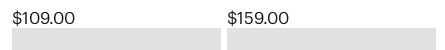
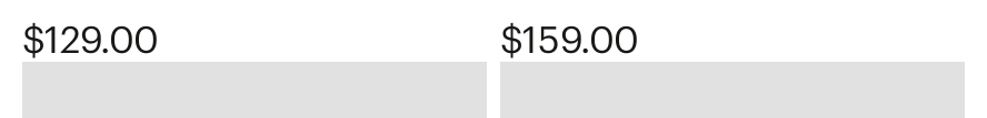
- $109.00
+ $129.00
